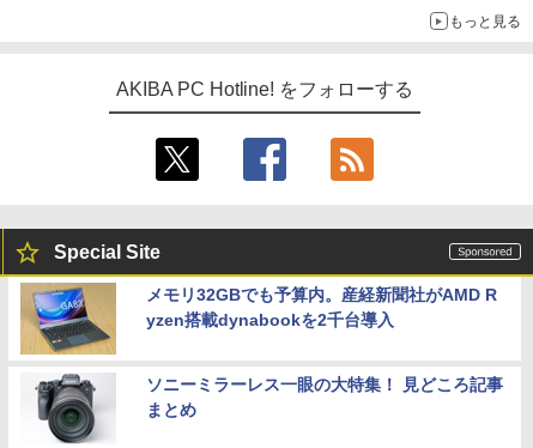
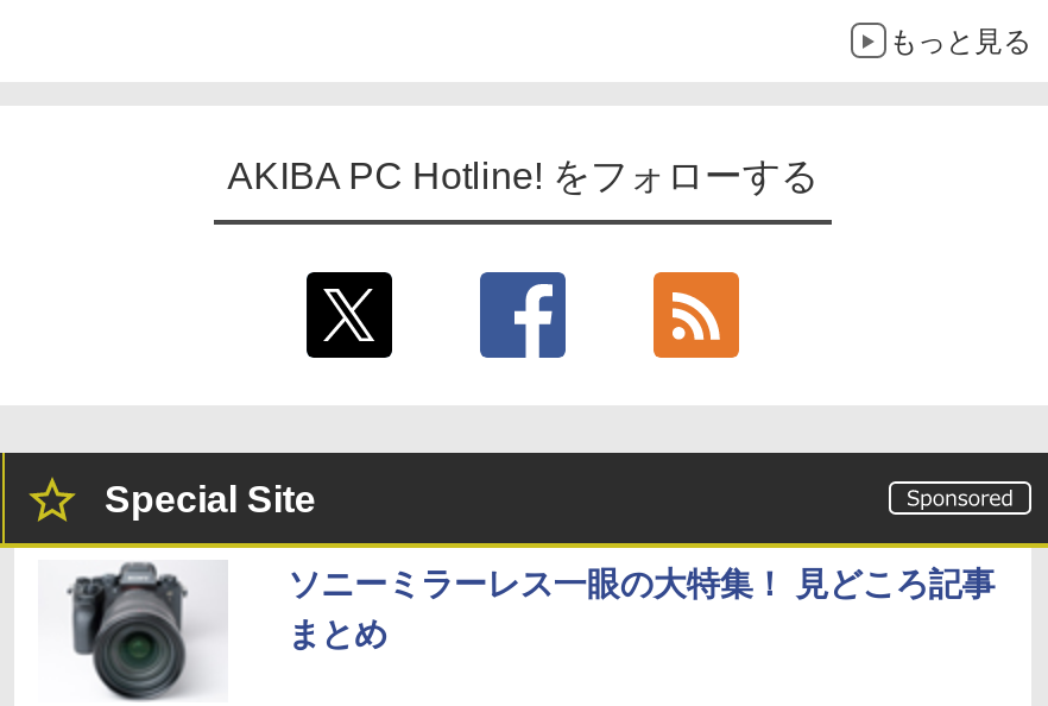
- [image]
- メモリ32GBでも予算内。産経新聞社がAMD R
- yzen搭載dynabookを2千台導入
